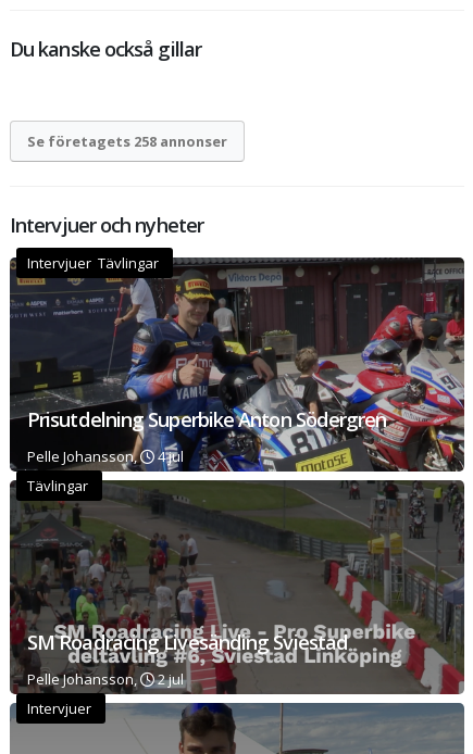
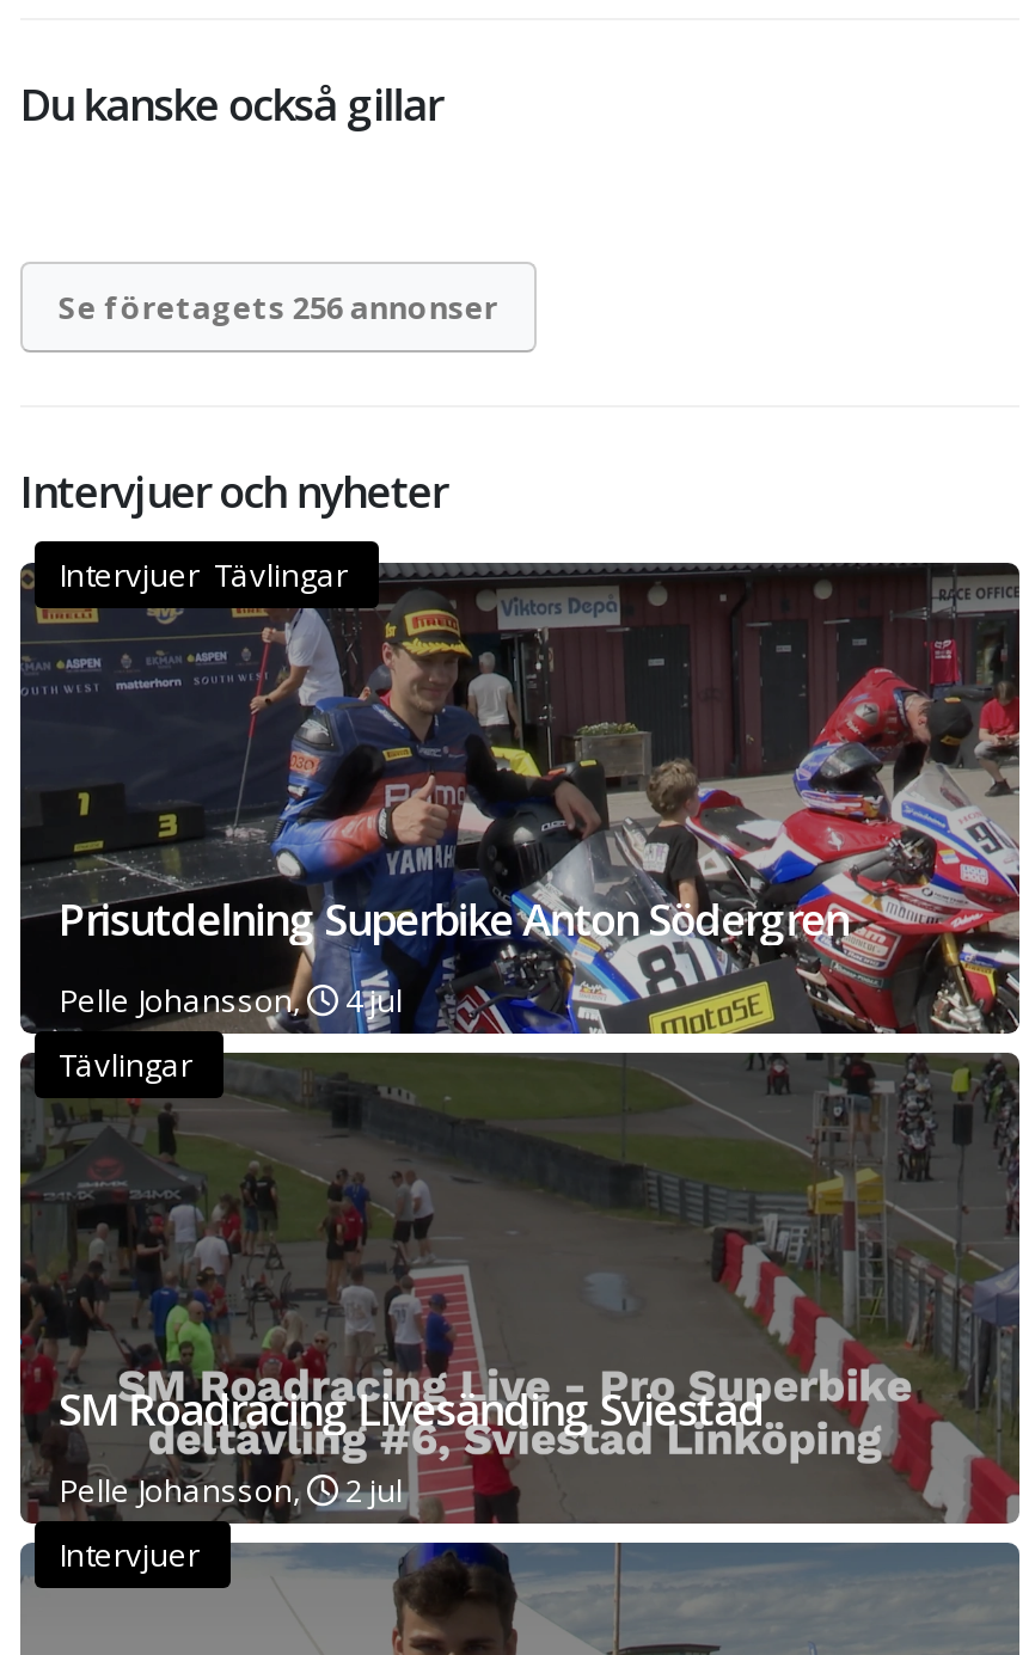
- Se företagets 258 annonser
+ Se företagets 256 annonser
